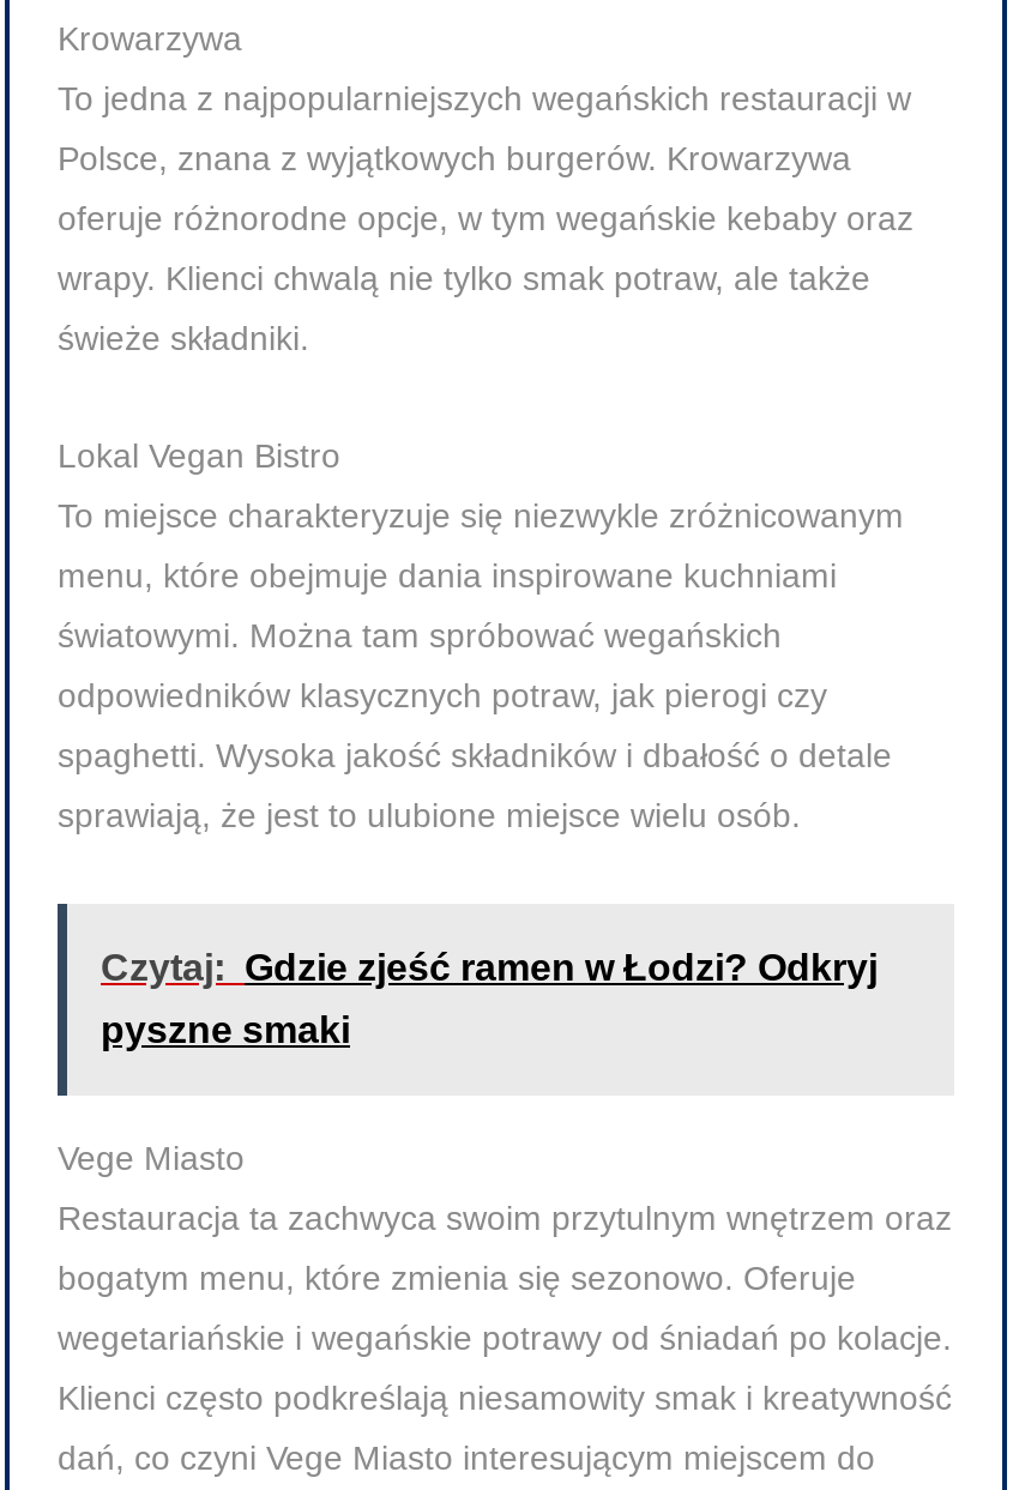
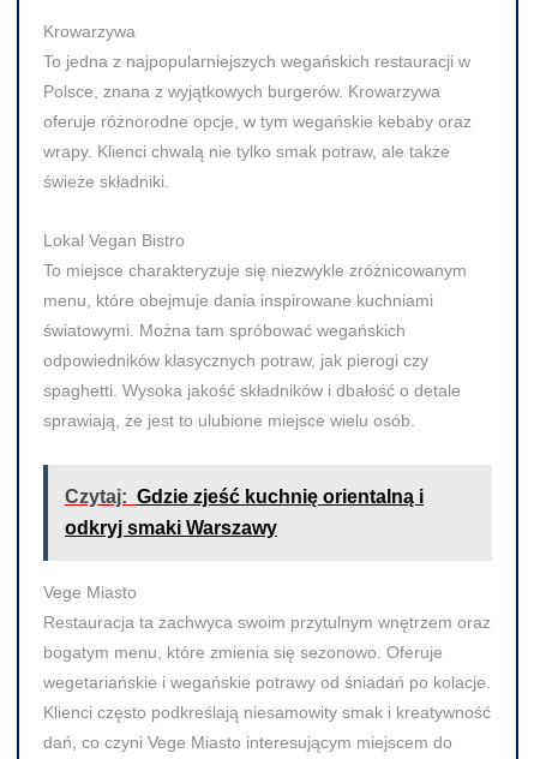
- Czytaj: Gdzie zjeść ramen w Łodzi? Odkryj
+ Czytaj: Gdzie zjeść kuchnię orientalną i

- pyszne smaki
+ odkryj smaki Warszawy
